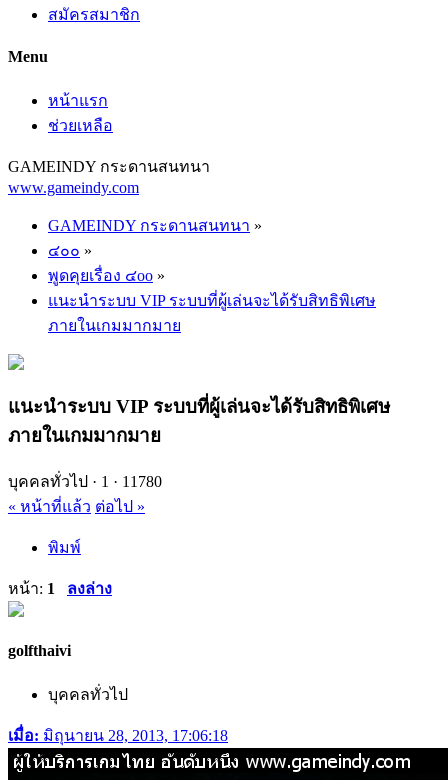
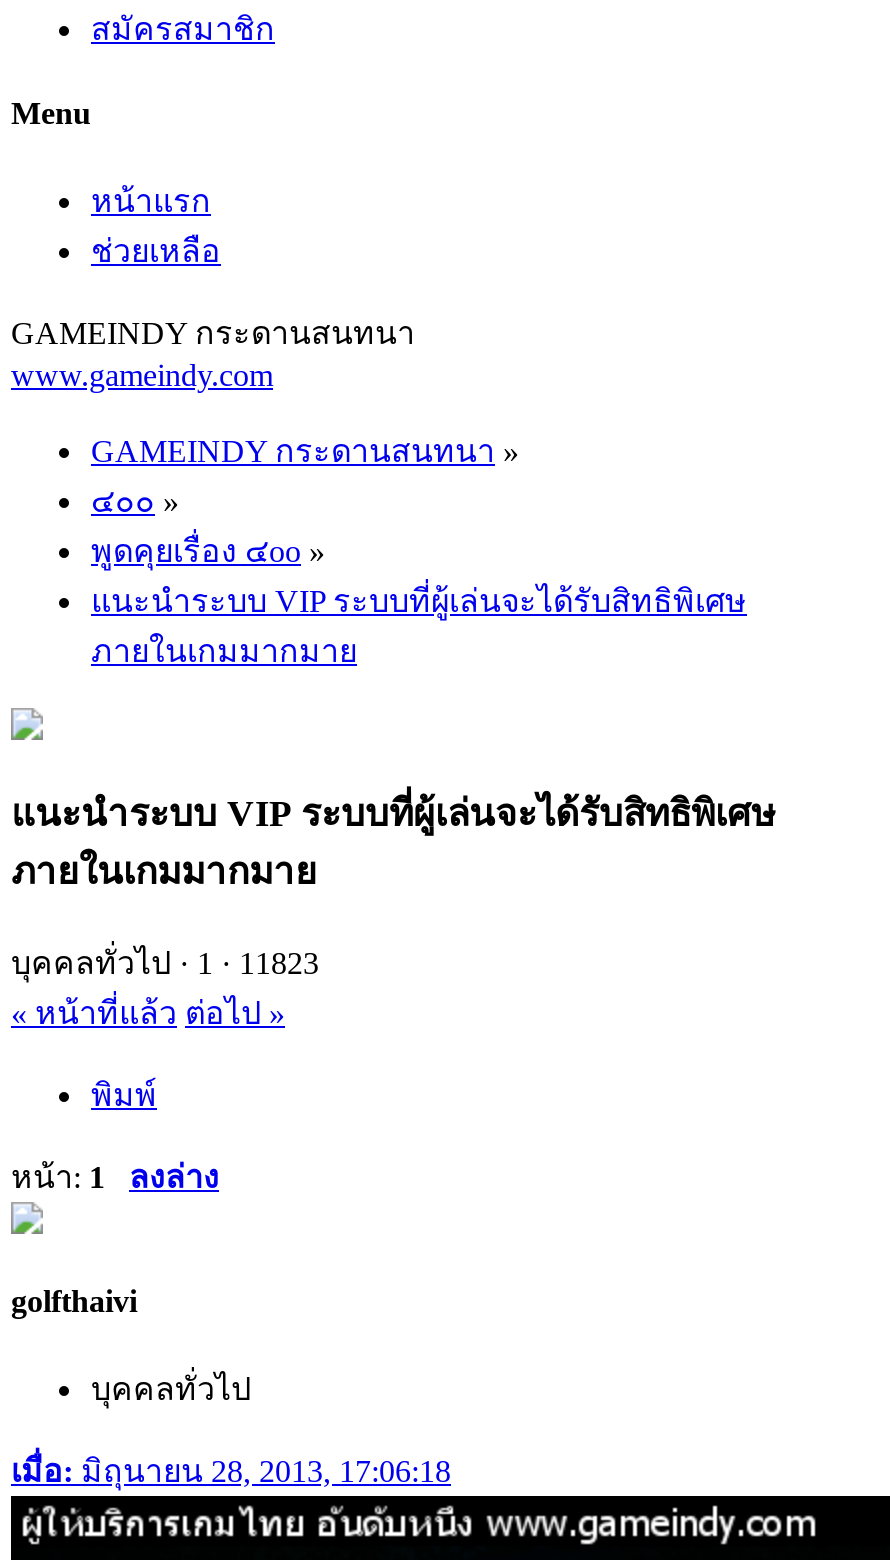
- บุคคลทั่วไป · 1 · 11780
+ บุคคลทั่วไป · 1 · 11823
